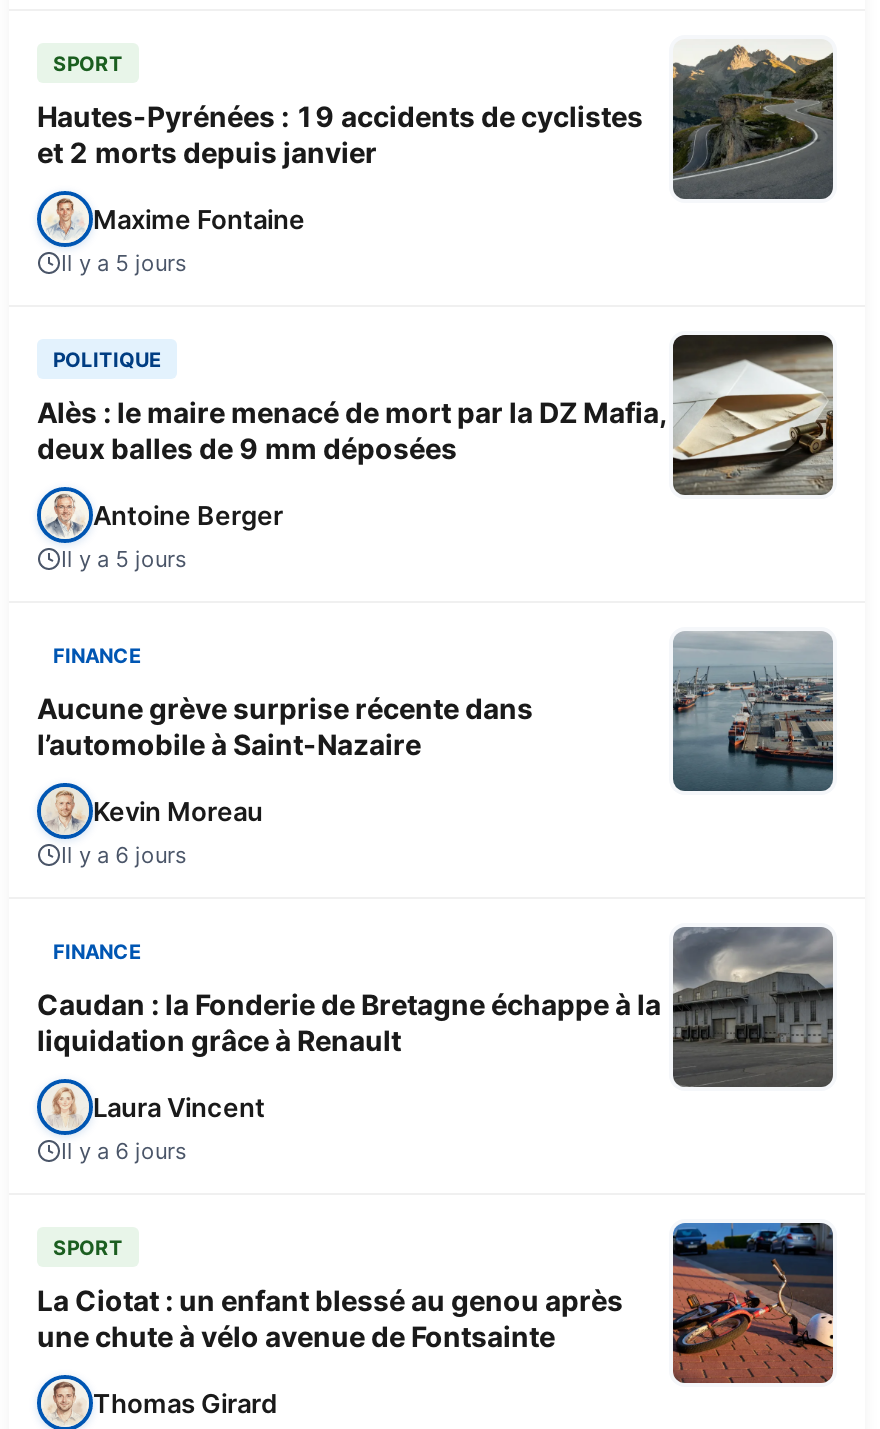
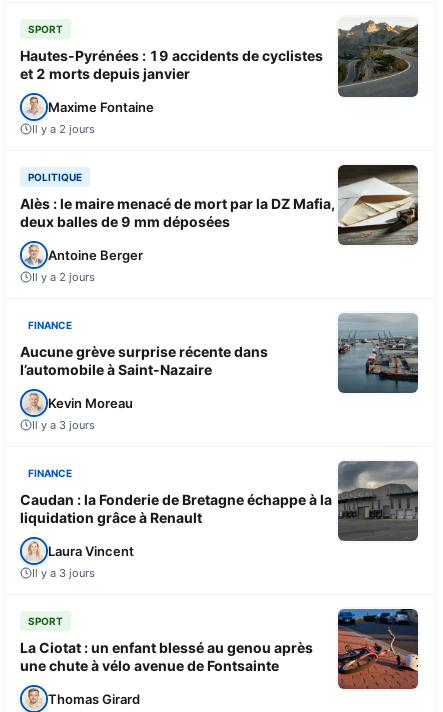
- Il y a 5 jours
+ Il y a 2 jours

- Il y a 5 jours
+ Il y a 2 jours

- Il y a 6 jours
+ Il y a 3 jours

- Il y a 6 jours
+ Il y a 3 jours
